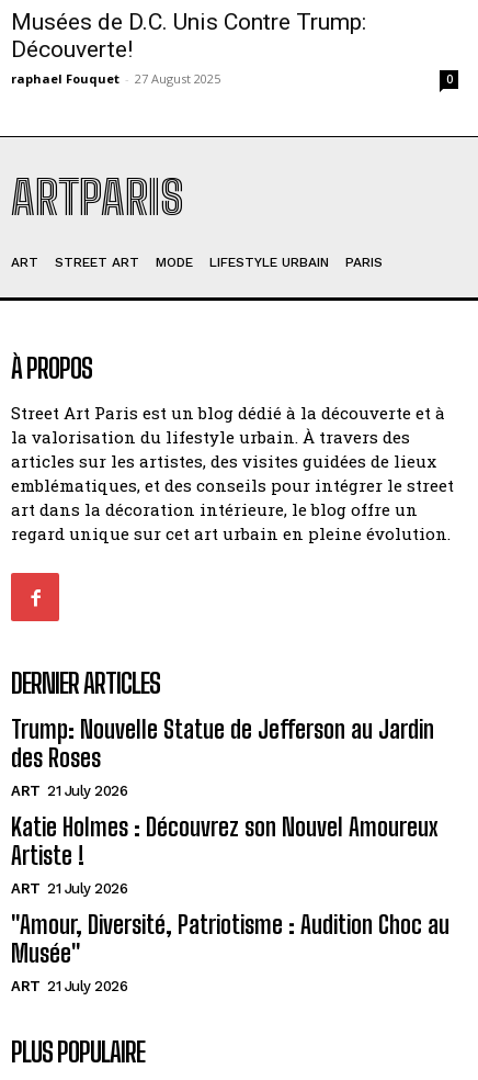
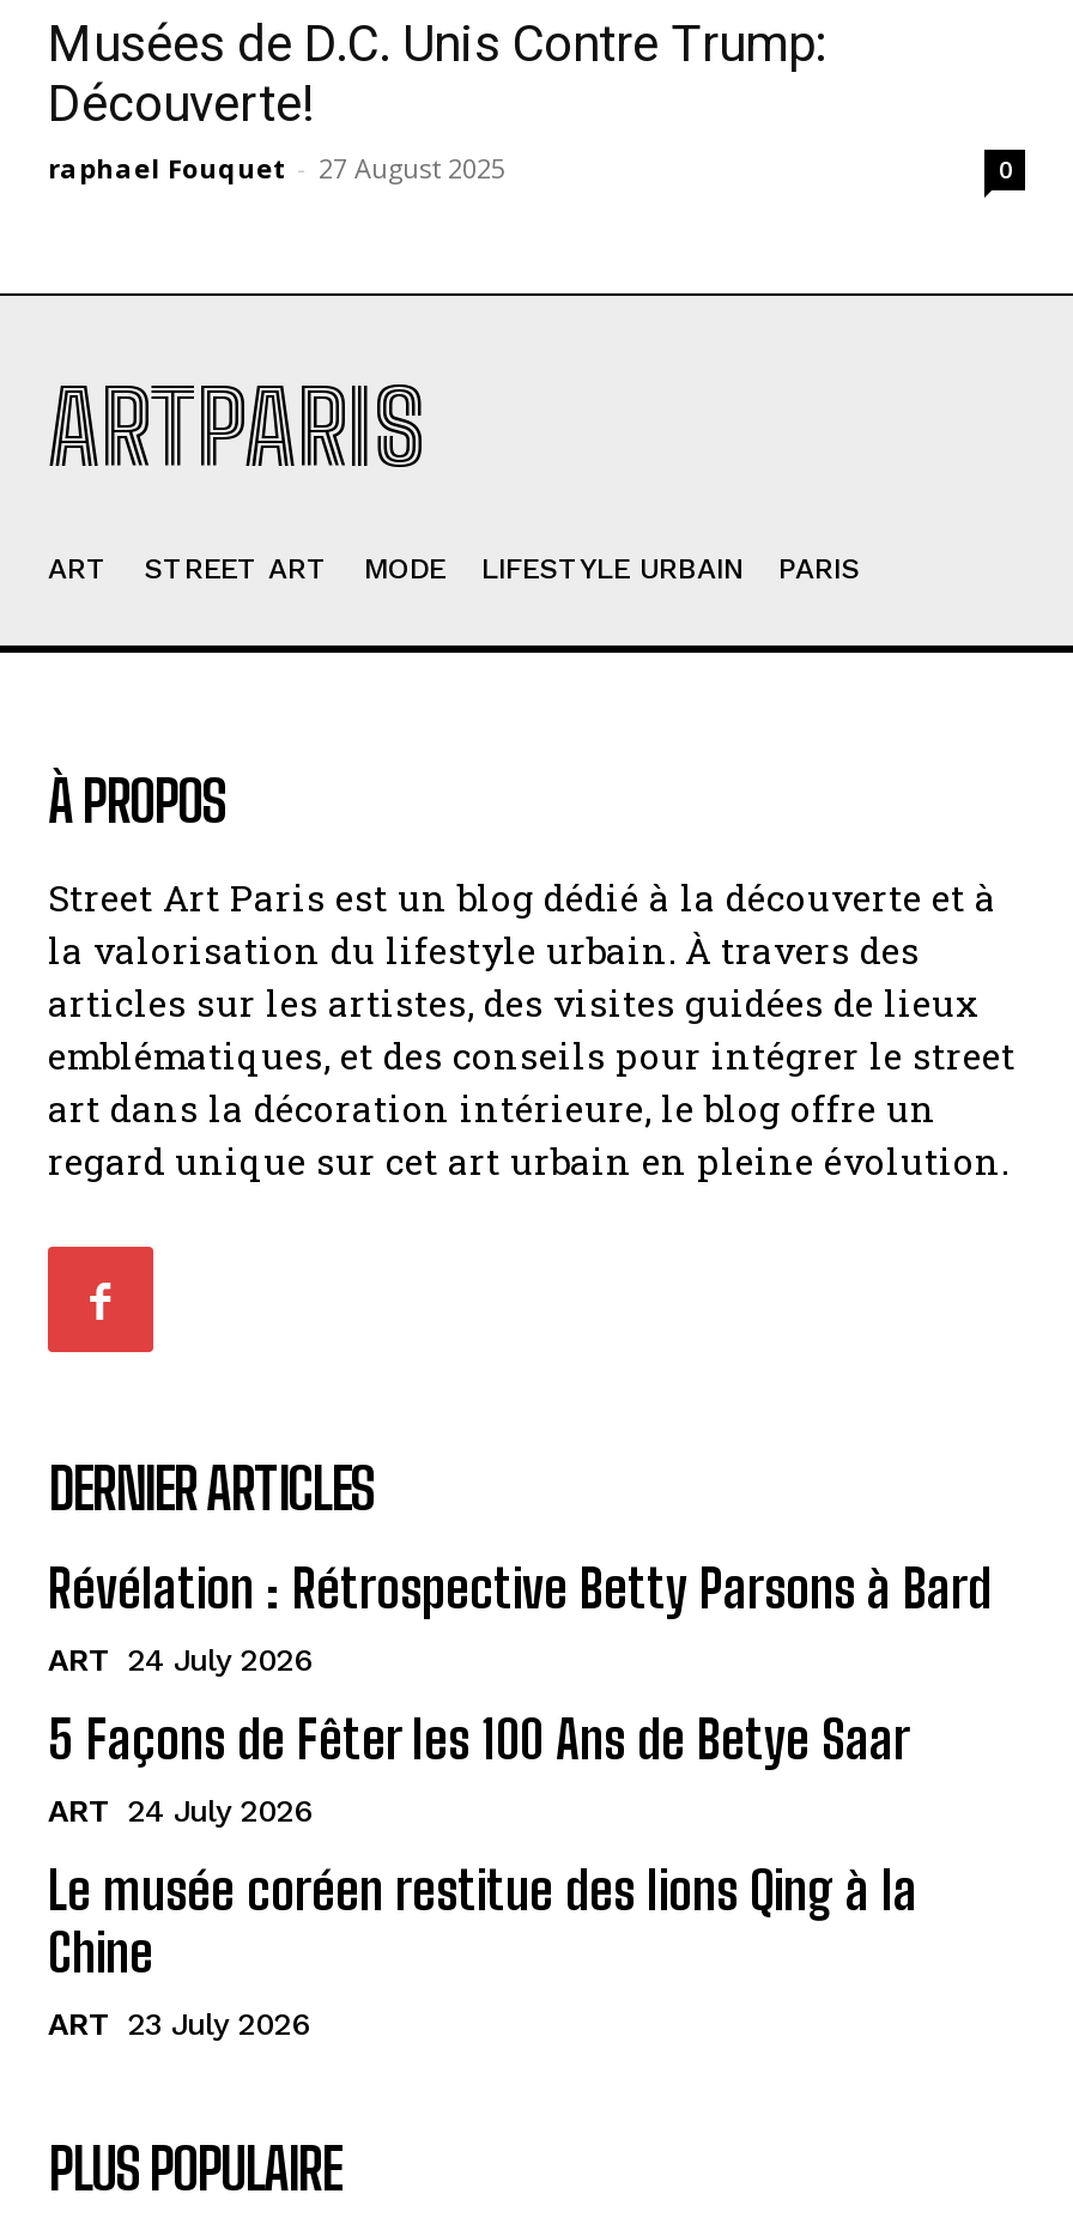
- Trump: Nouvelle Statue de Jefferson au Jardin
- des Roses
- ART 21 July 2026
- Katie Holmes : Découvrez son Nouvel Amoureux
- Artiste !
- ART 21 July 2026
- "Amour, Diversité, Patriotisme : Audition Choc au
- Musée"
- ART 21 July 2026
+ Révélation : Rétrospective Betty Parsons à Bard
+ ART 24 July 2026
+ 5 Façons de Fêter les 100 Ans de Betye Saar
+ ART 24 July 2026
+ Le musée coréen restitue des lions Qing à la
+ Chine
+ ART 23 July 2026
